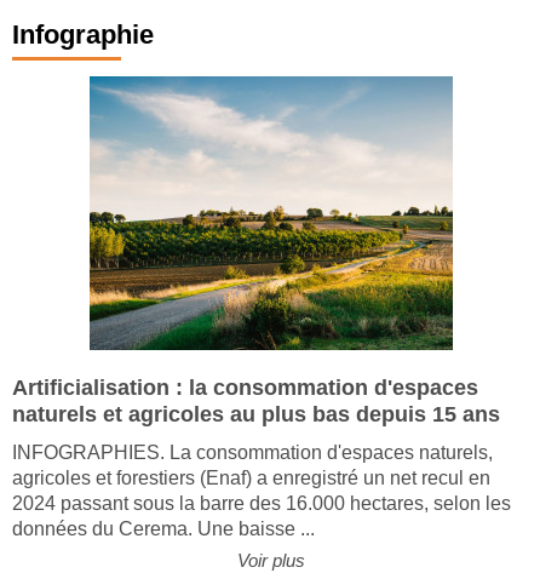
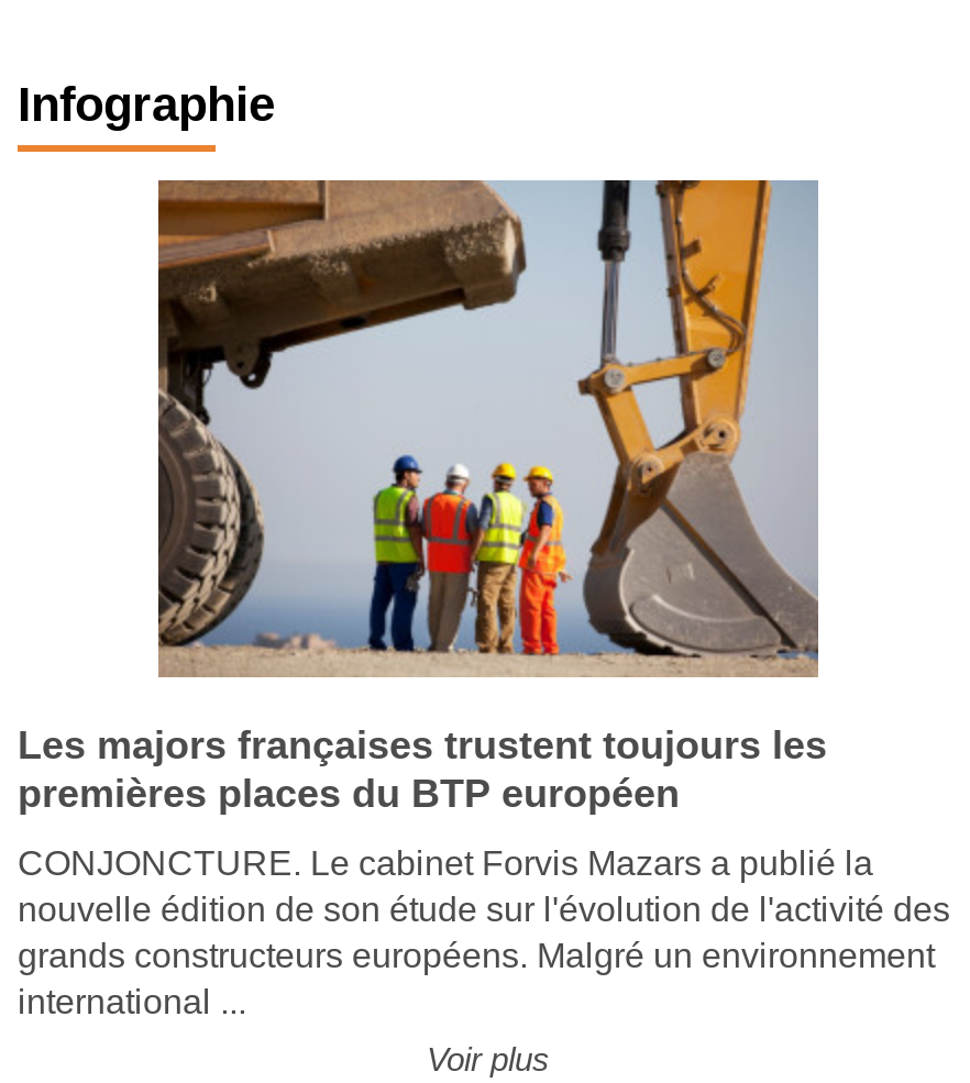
- [image]
- Artificialisation : la consommation d'espaces
- naturels et agricoles au plus bas depuis 15 ans
+ [image]
+ Les majors françaises trustent toujours les
+ premières places du BTP européen

- INFOGRAPHIES. La consommation d'espaces naturels,
- agricoles et forestiers (Enaf) a enregistré un net recul en
- 2024 passant sous la barre des 16.000 hectares, selon les
- données du Cerema. Une baisse ...
+ CONJONCTURE. Le cabinet Forvis Mazars a publié la
+ nouvelle édition de son étude sur l'évolution de l'activité des
+ grands constructeurs européens. Malgré un environnement
+ international ...
